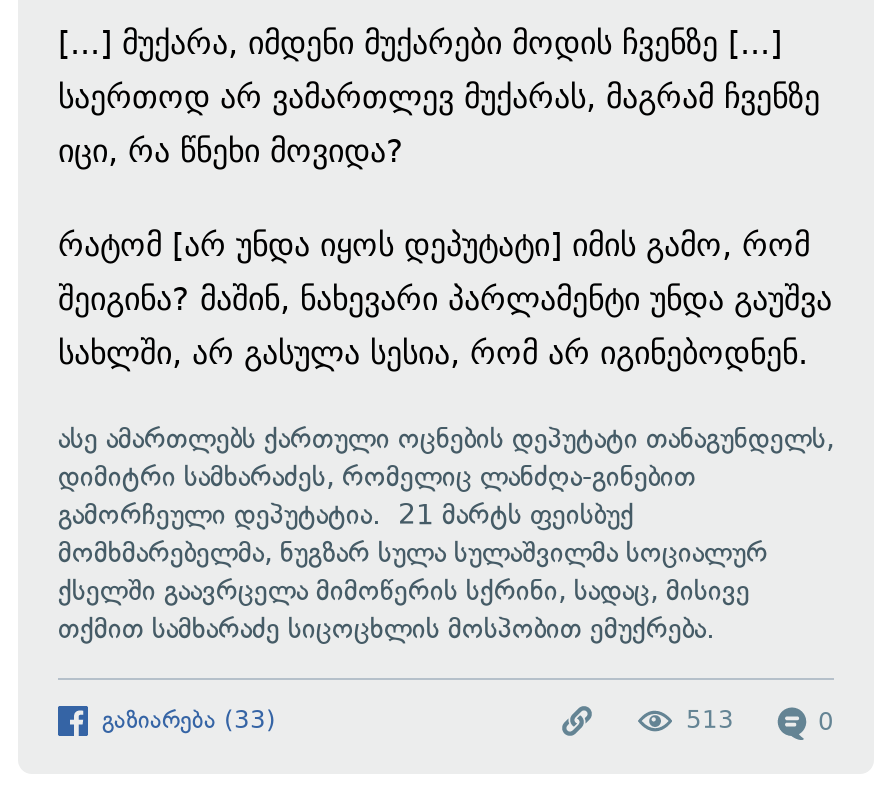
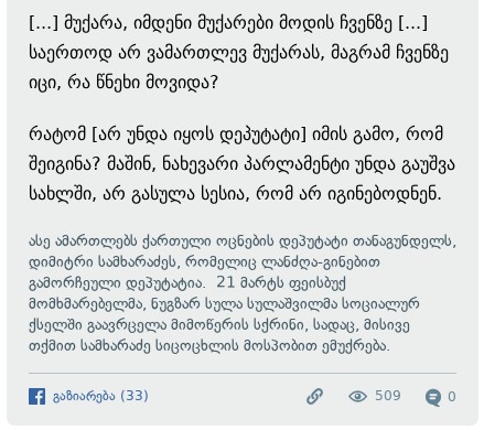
- 513
+ 509
